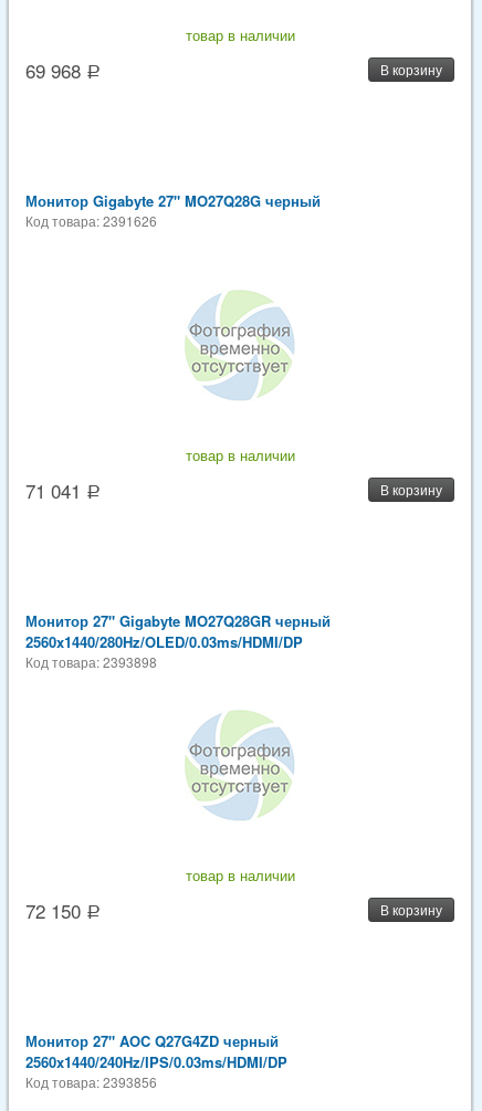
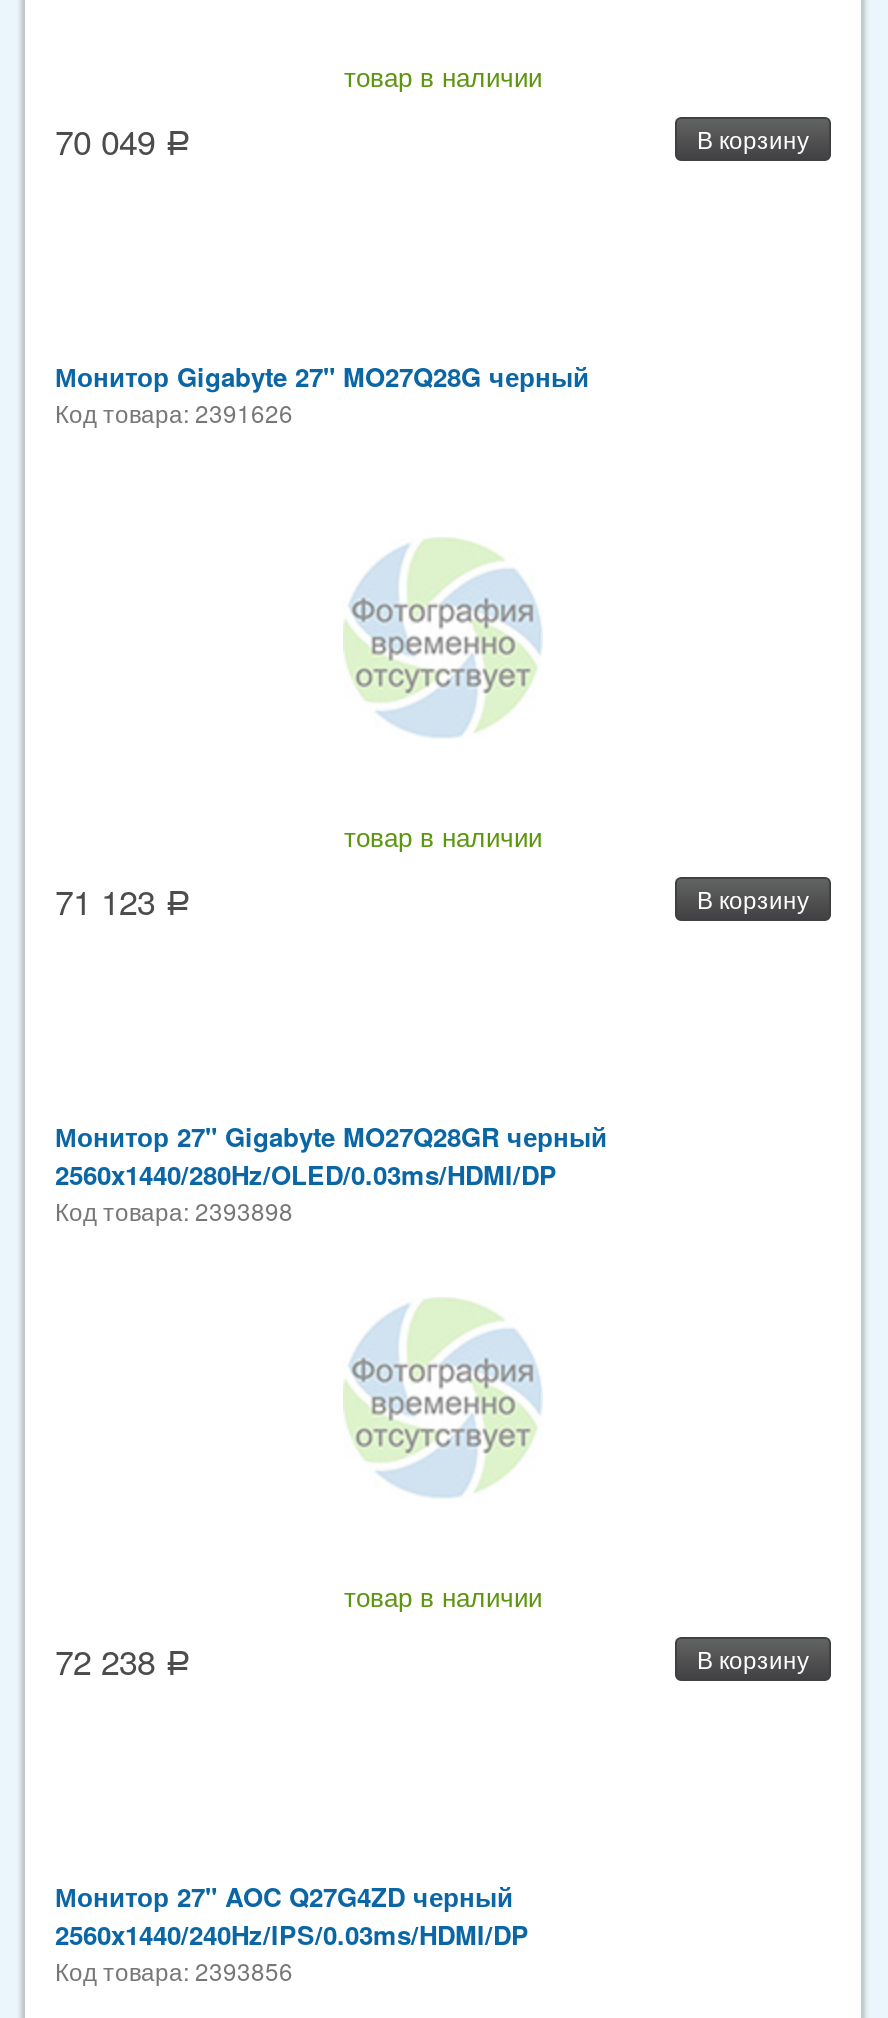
- 69 968
+ 70 049

- 71 041
+ 71 123

- 72 150
+ 72 238
